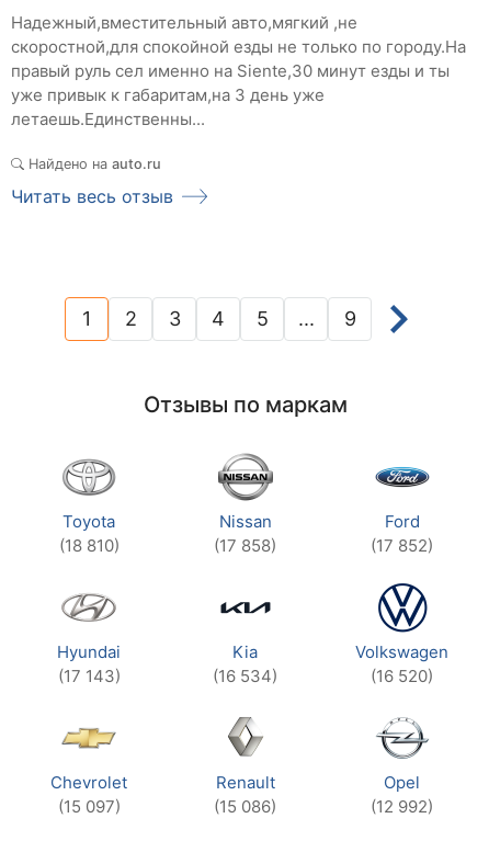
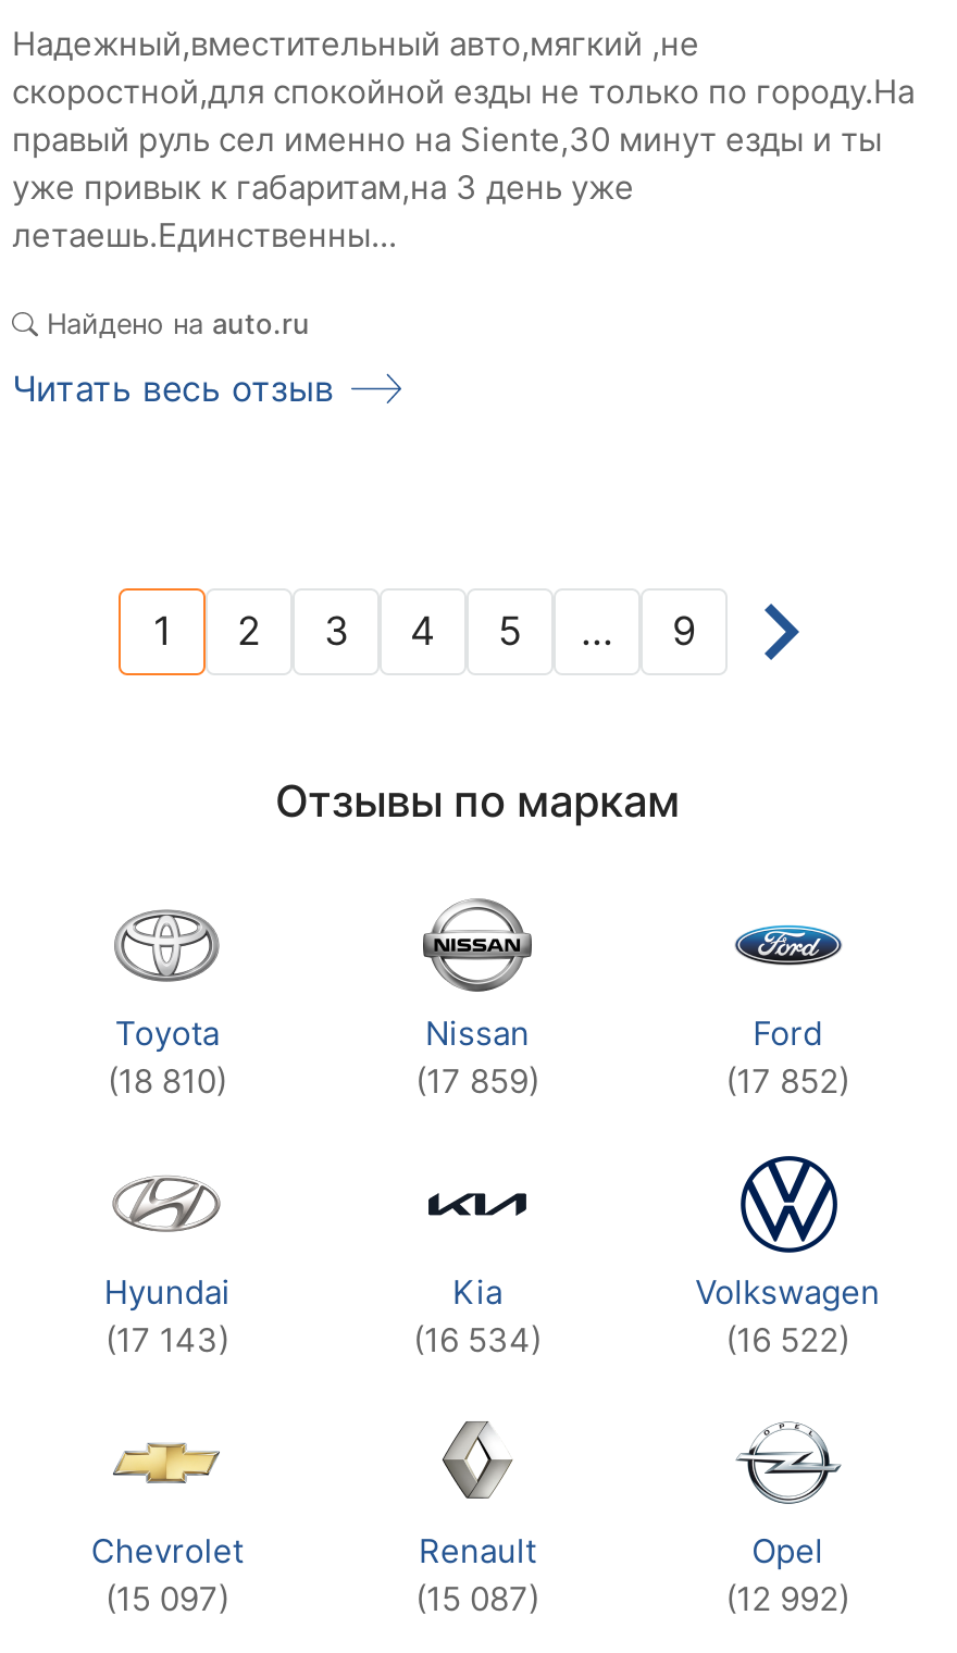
- (17 858)
+ (17 859)

- (16 520)
+ (16 522)

- (15 086)
+ (15 087)
